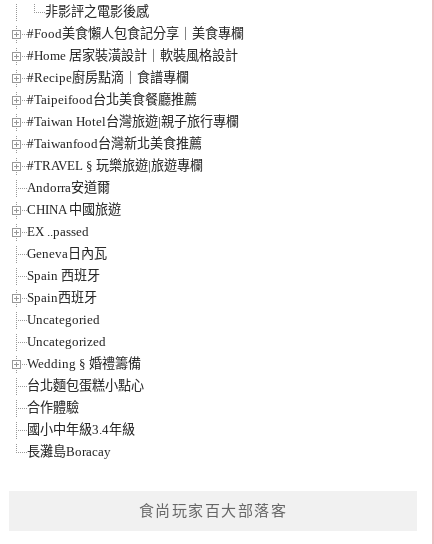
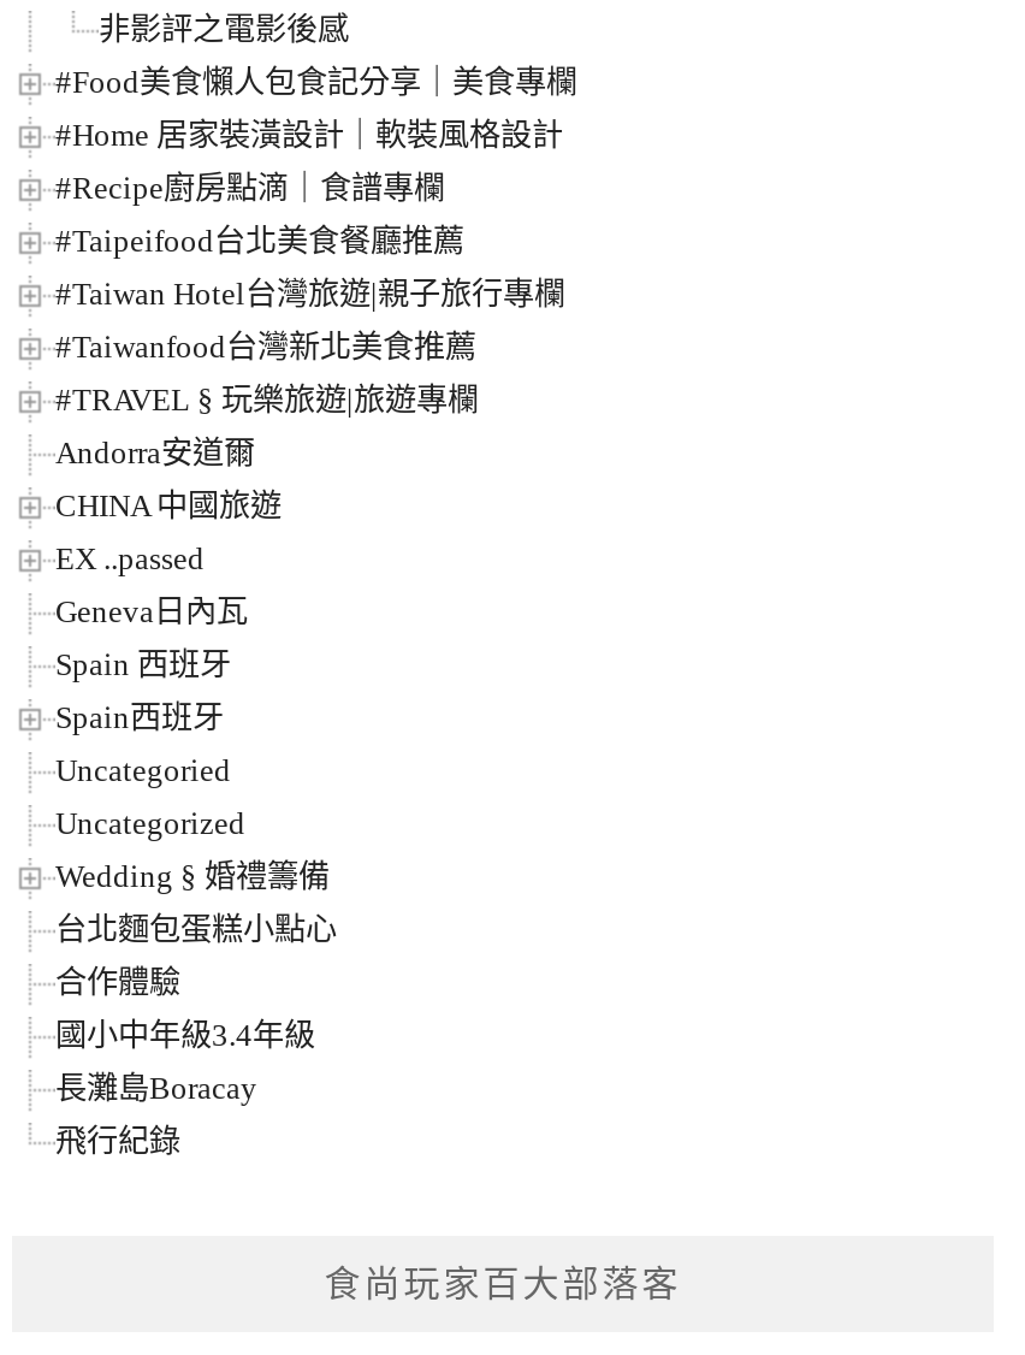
+ 飛行紀錄
